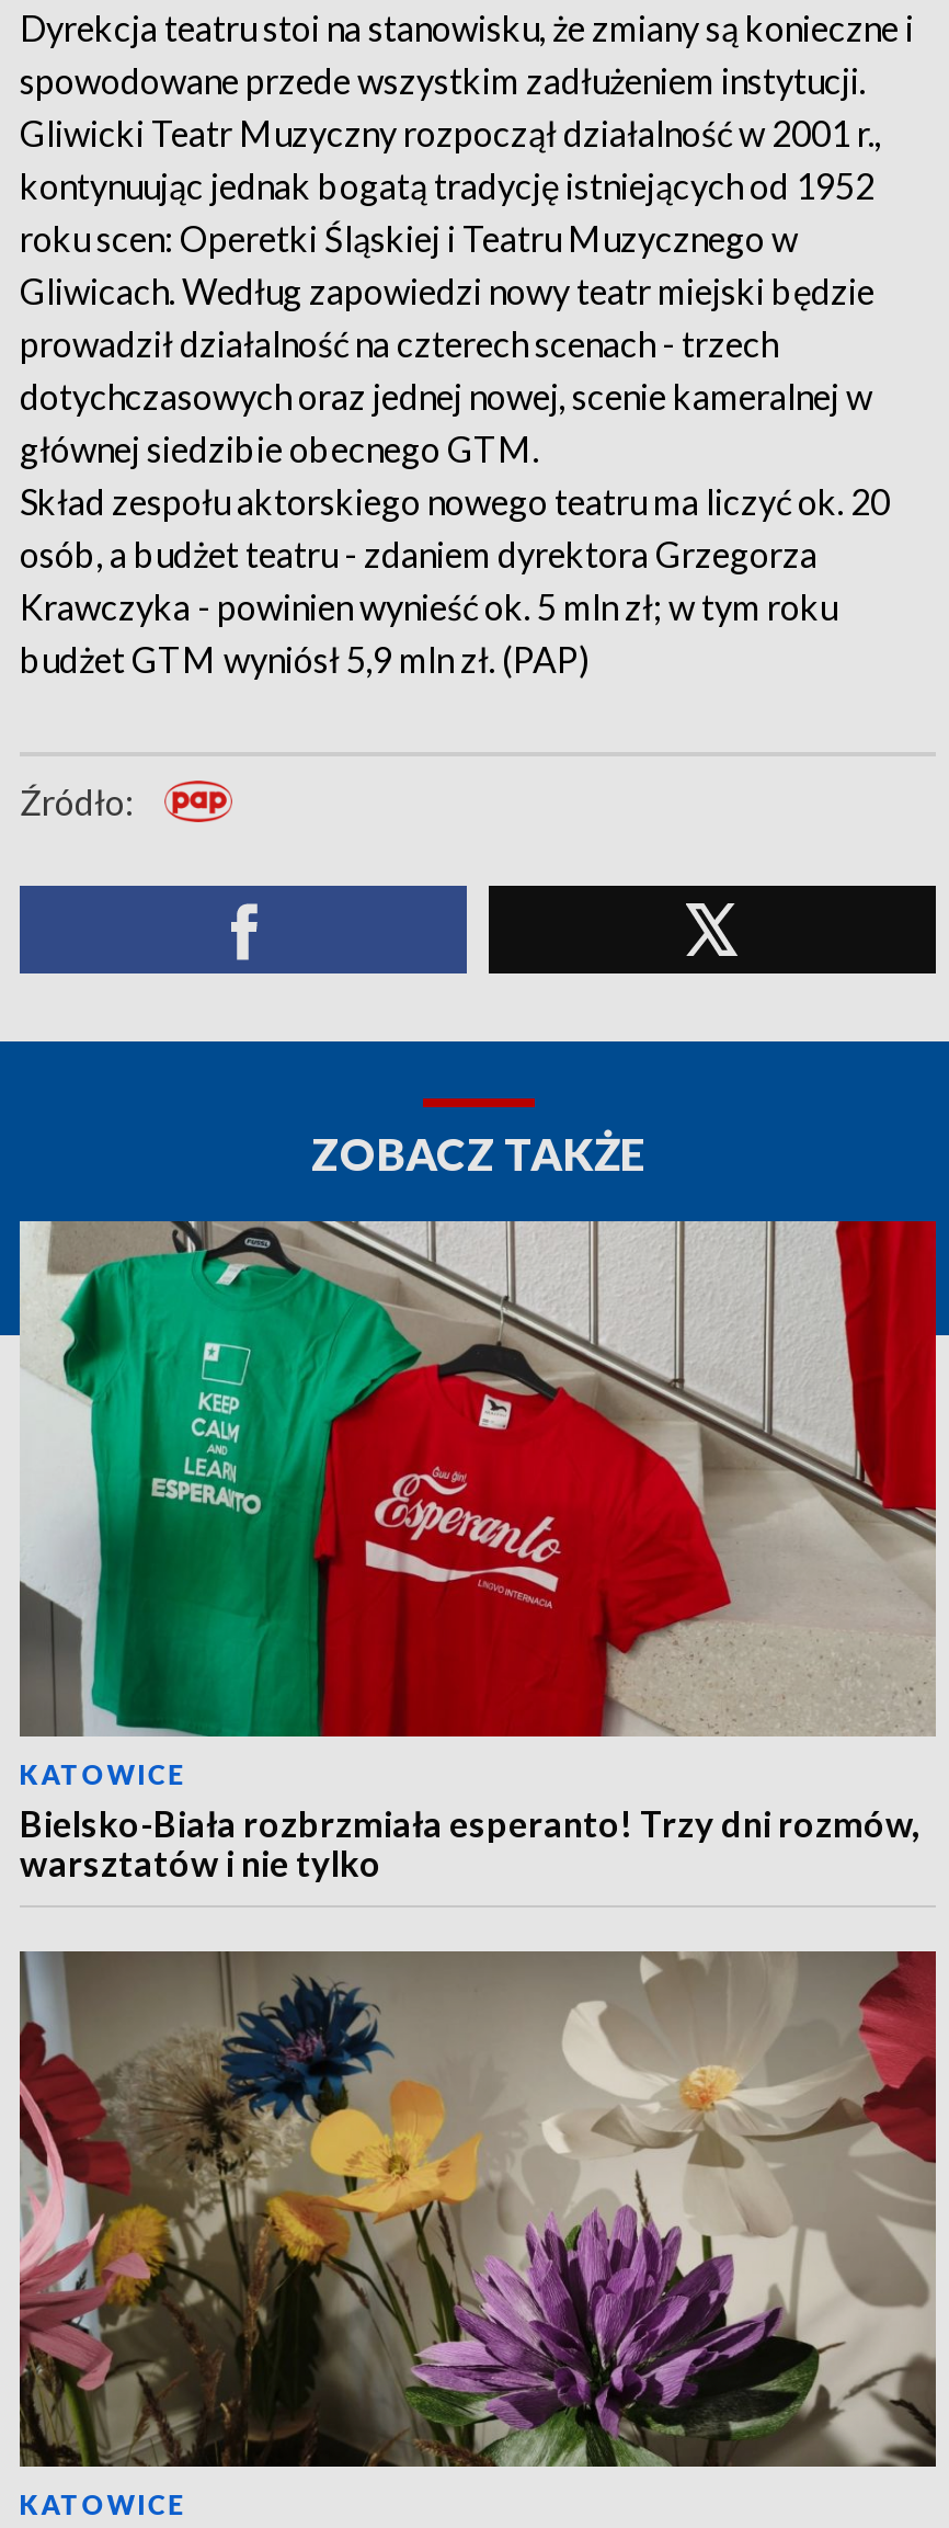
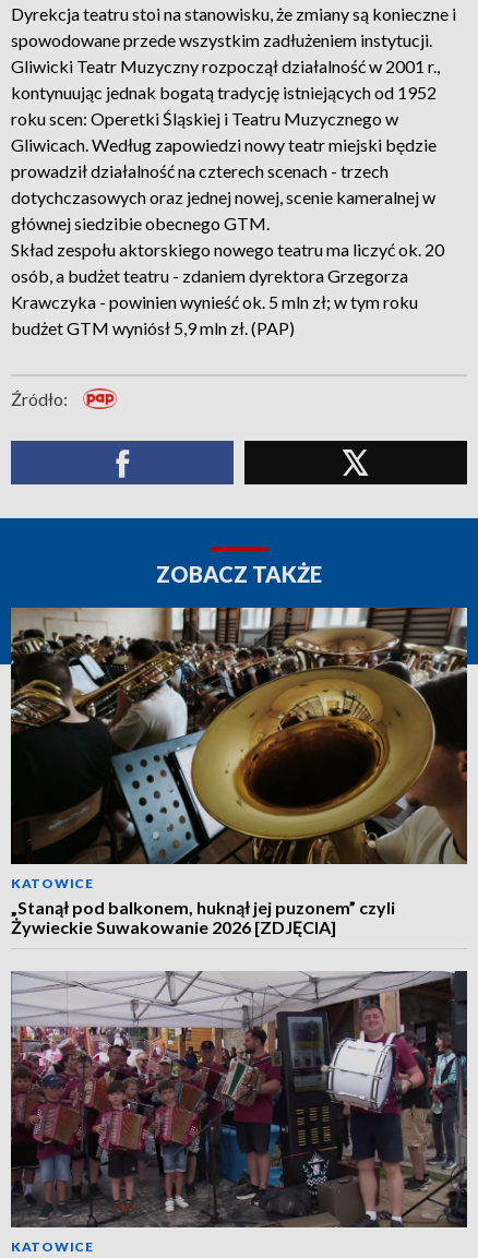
- [image]
- Bielsko-Biała rozbrzmiała esperanto! Trzy dni rozmów,
- warsztatów i nie tylko
+ [image]
+ „Stanął pod balkonem, huknął jej puzonem” czyli
+ Żywieckie Suwakowanie 2026 [ZDJĘCIA]

- [image]
+ [image]
